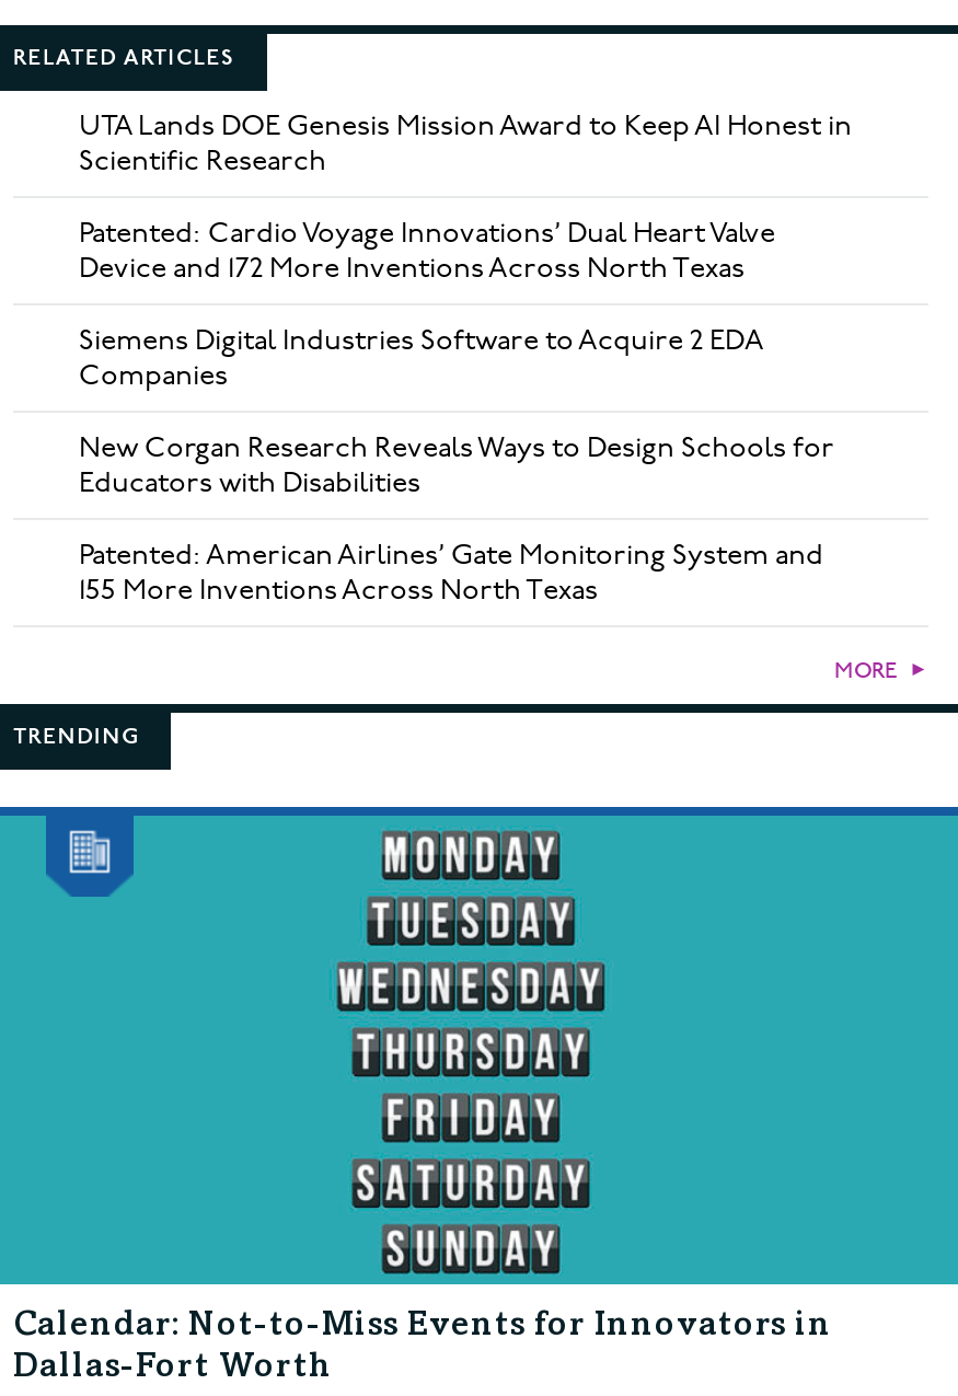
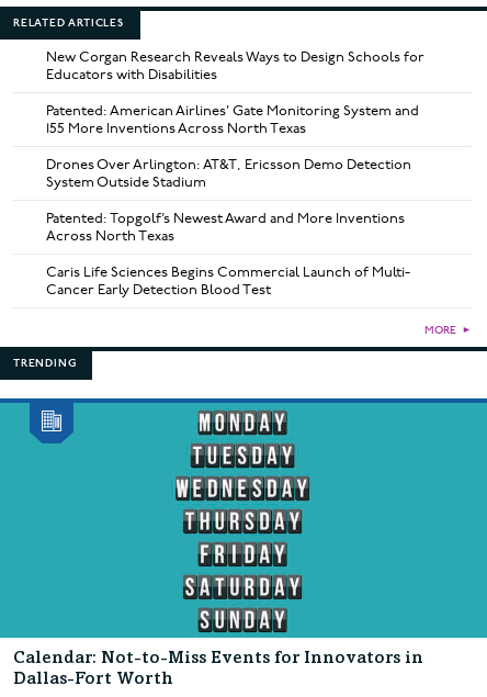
- UTA Lands DOE Genesis Mission Award to Keep AI Honest in
- Scientific Research
- Patented: Cardio Voyage Innovations’ Dual Heart Valve
- Device and 172 More Inventions Across North Texas
- Siemens Digital Industries Software to Acquire 2 EDA
- Companies

moved up: New Corgan Research Reveals Ways to Design Schools for | Educators with Disabilities | Patented: American Airlines’ Gate Monitoring System and | 155 More Inventions Across North Texas

+ Drones Over Arlington: AT&T, Ericsson Demo Detection
+ System Outside Stadium
+ Patented: Topgolf’s Newest Award and More Inventions
+ Across North Texas
+ Caris Life Sciences Begins Commercial Launch of Multi-
+ Cancer Early Detection Blood Test
